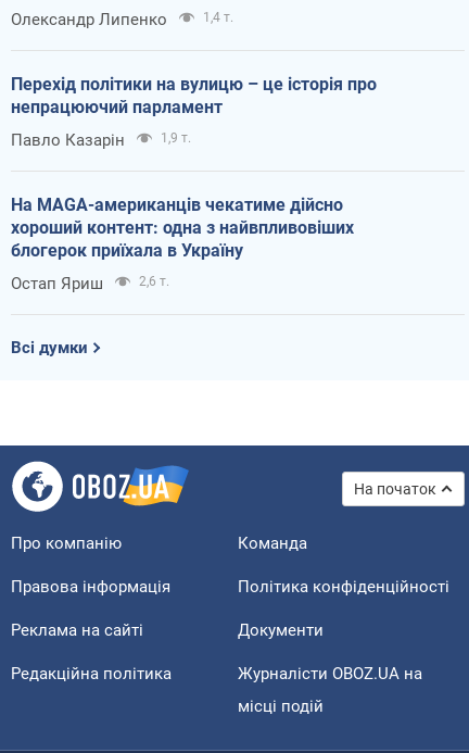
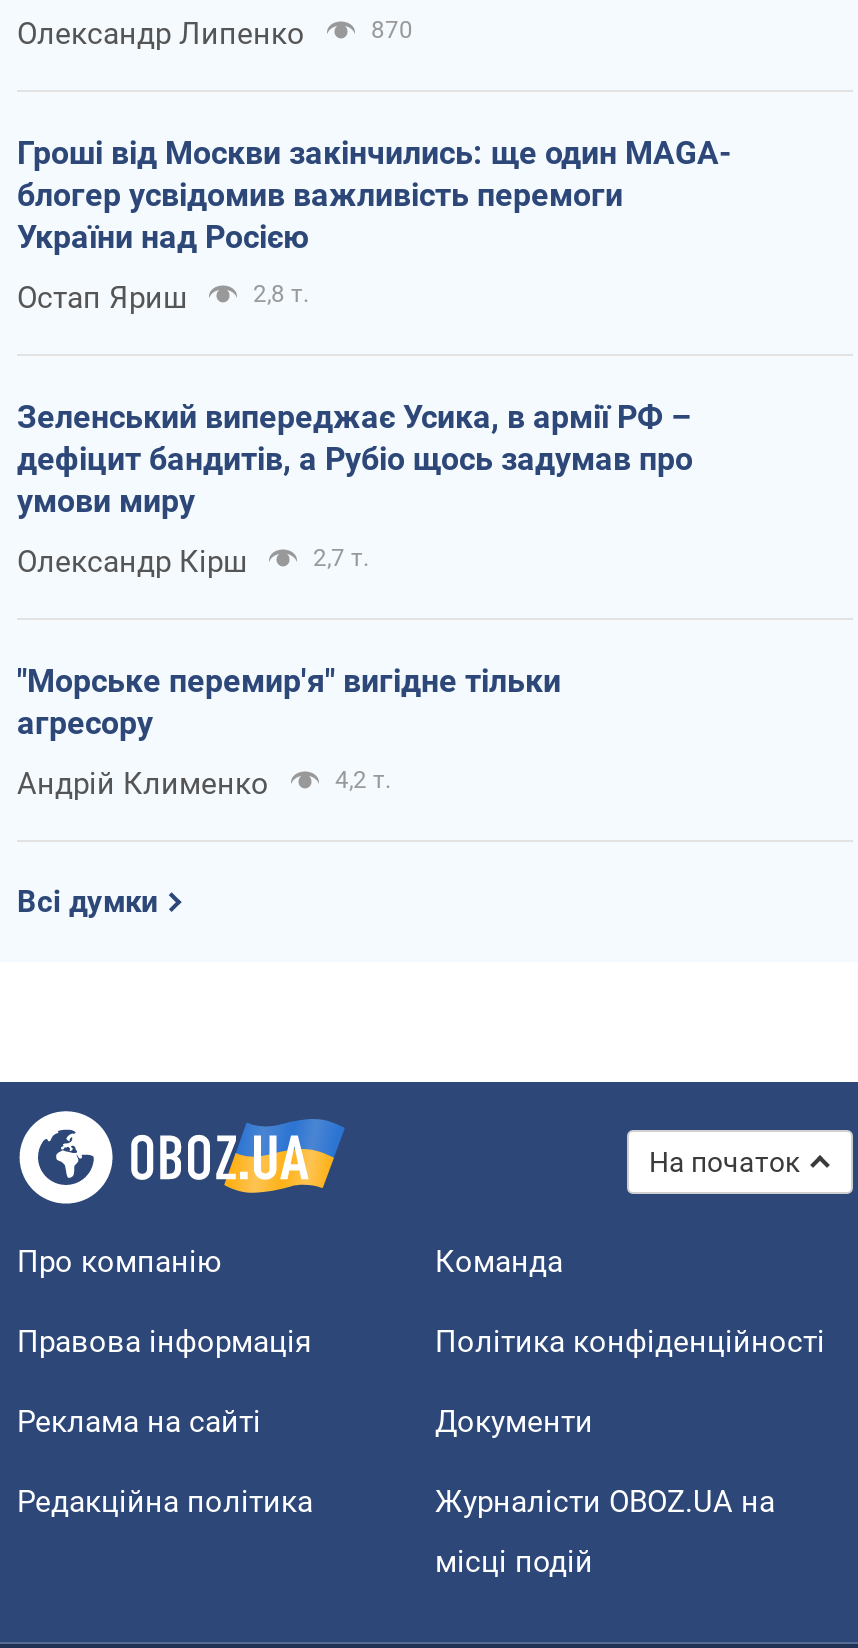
- 1,4 т.
- Перехід політики на вулицю – це історія про
- непрацюючий парламент
- Павло Казарін
- 1,9 т.
- На MAGA-американців чекатиме дійсно
- хороший контент: одна з найвпливовіших
- блогерок приїхала в Україну
+ 870
+ Гроші від Москви закінчились: ще один MAGA-
+ блогер усвідомив важливість перемоги
+ України над Росією

moved up: Остап Яриш

- 2,6 т.
+ 2,8 т.
+ Зеленський випереджає Усика, в армії РФ –
+ дефіцит бандитів, а Рубіо щось задумав про
+ умови миру
+ Олександр Кірш
+ 2,7 т.
+ "Морське перемир'я" вигідне тільки
+ агресору
+ Андрій Клименко
+ 4,2 т.
